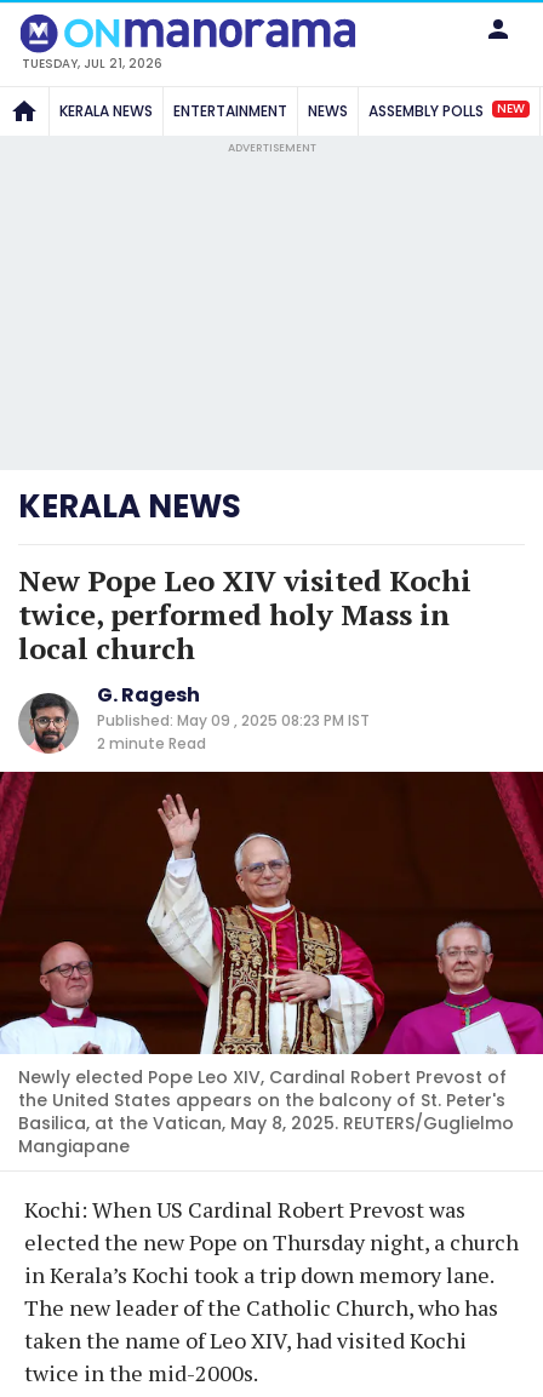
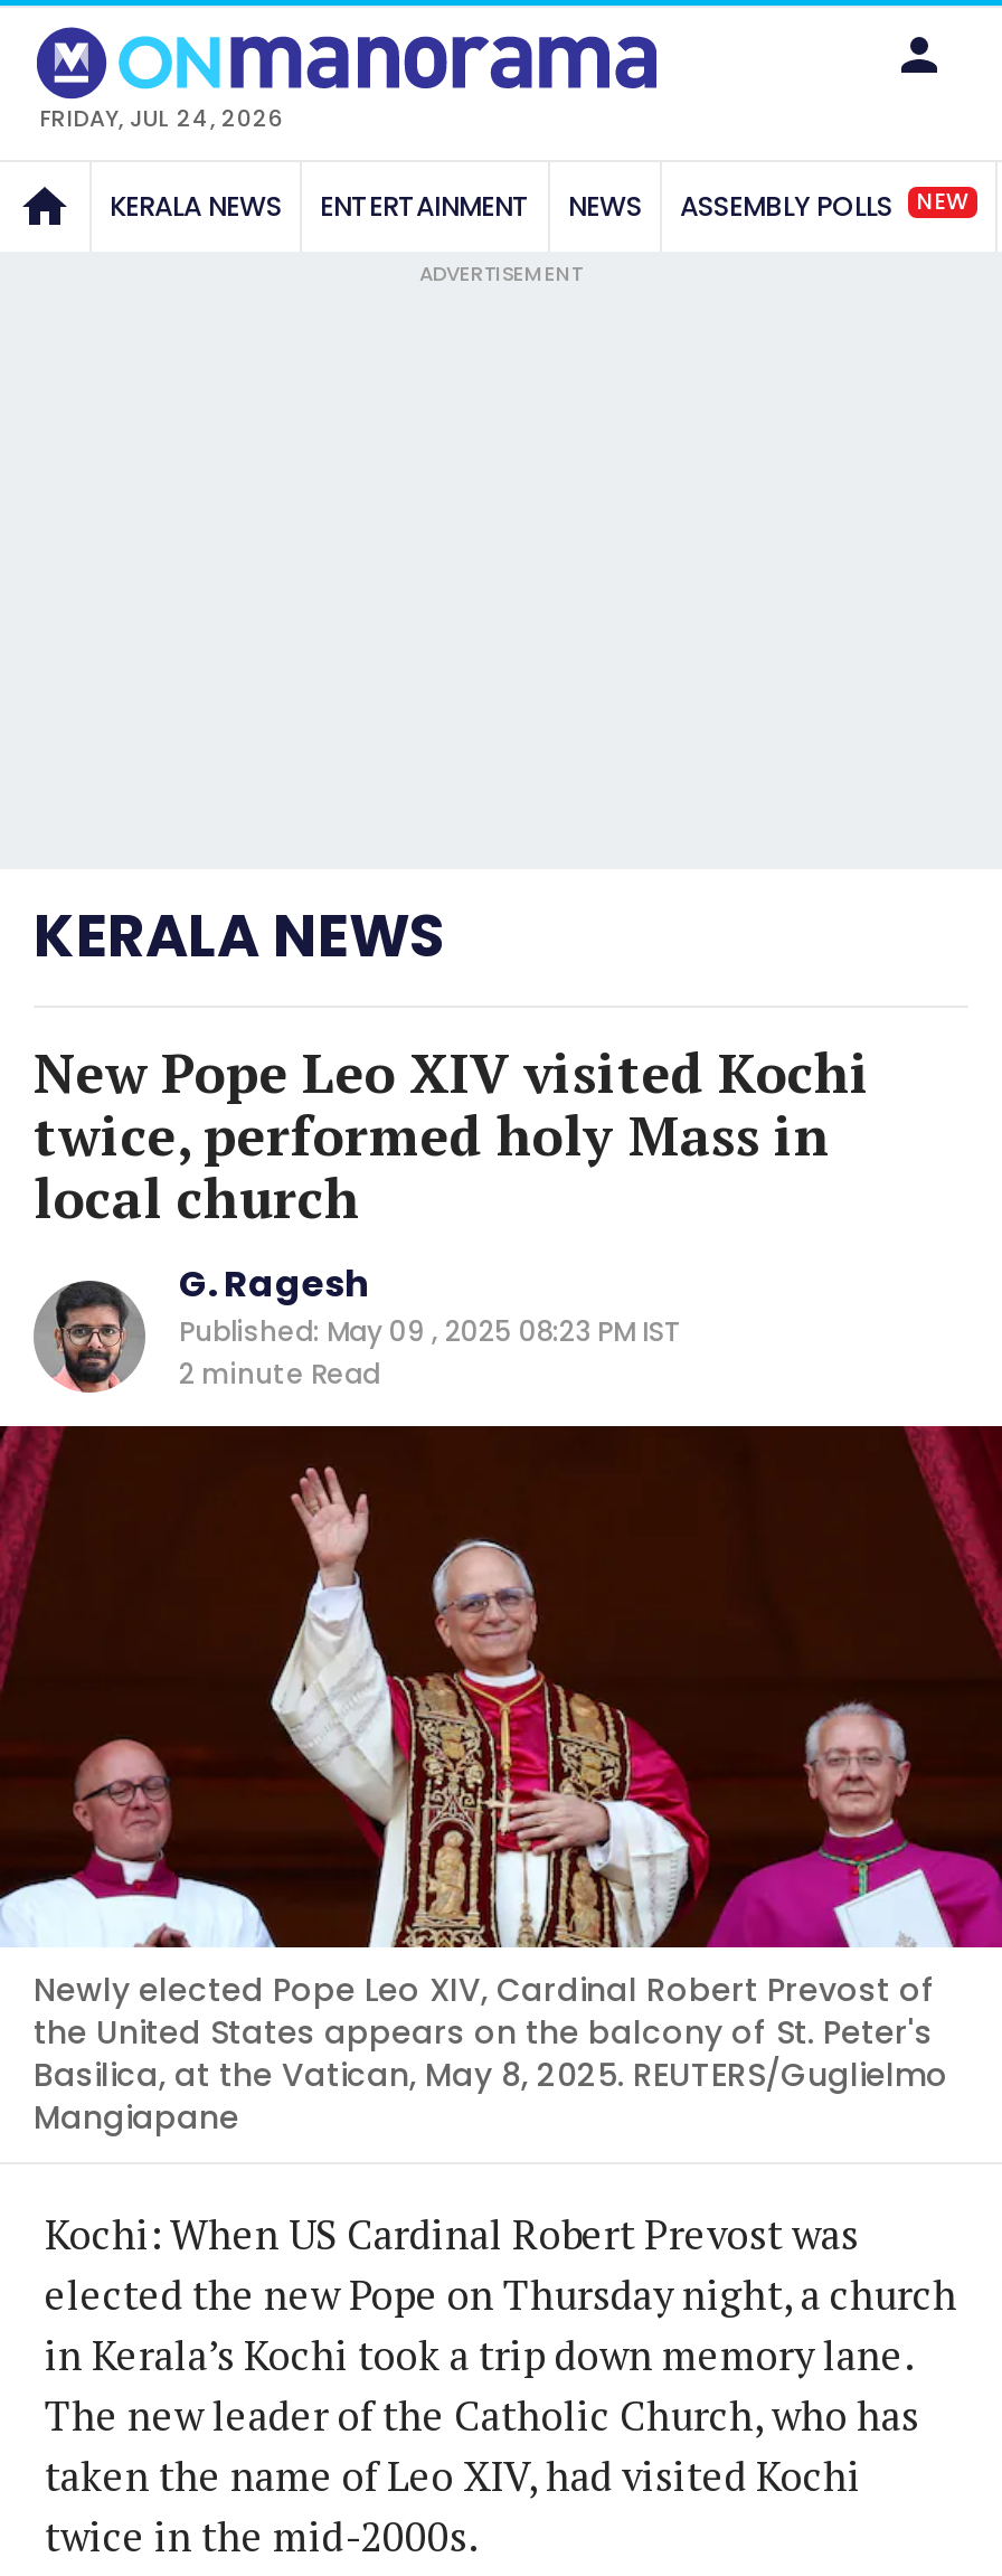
- TUESDAY, JUL 21, 2026
+ FRIDAY, JUL 24, 2026
